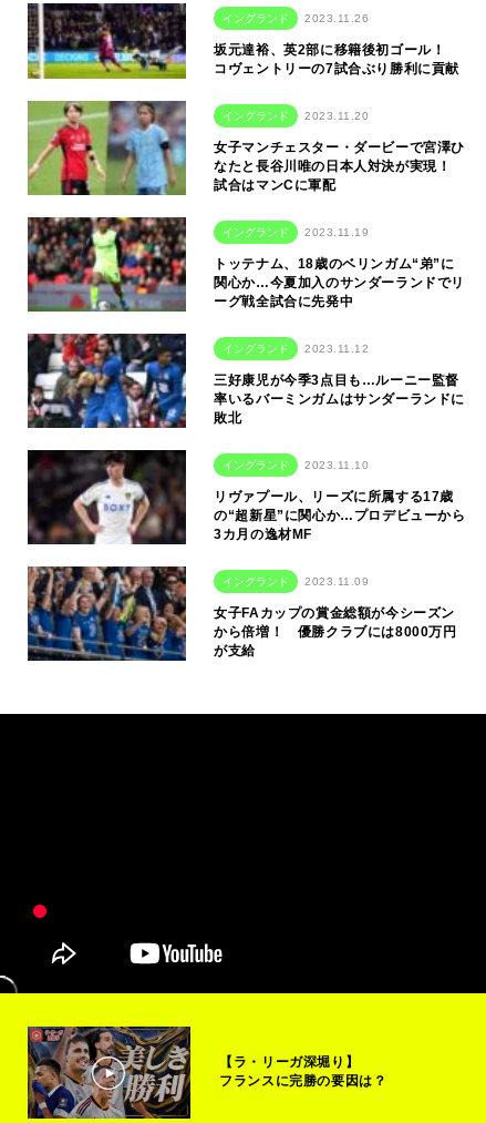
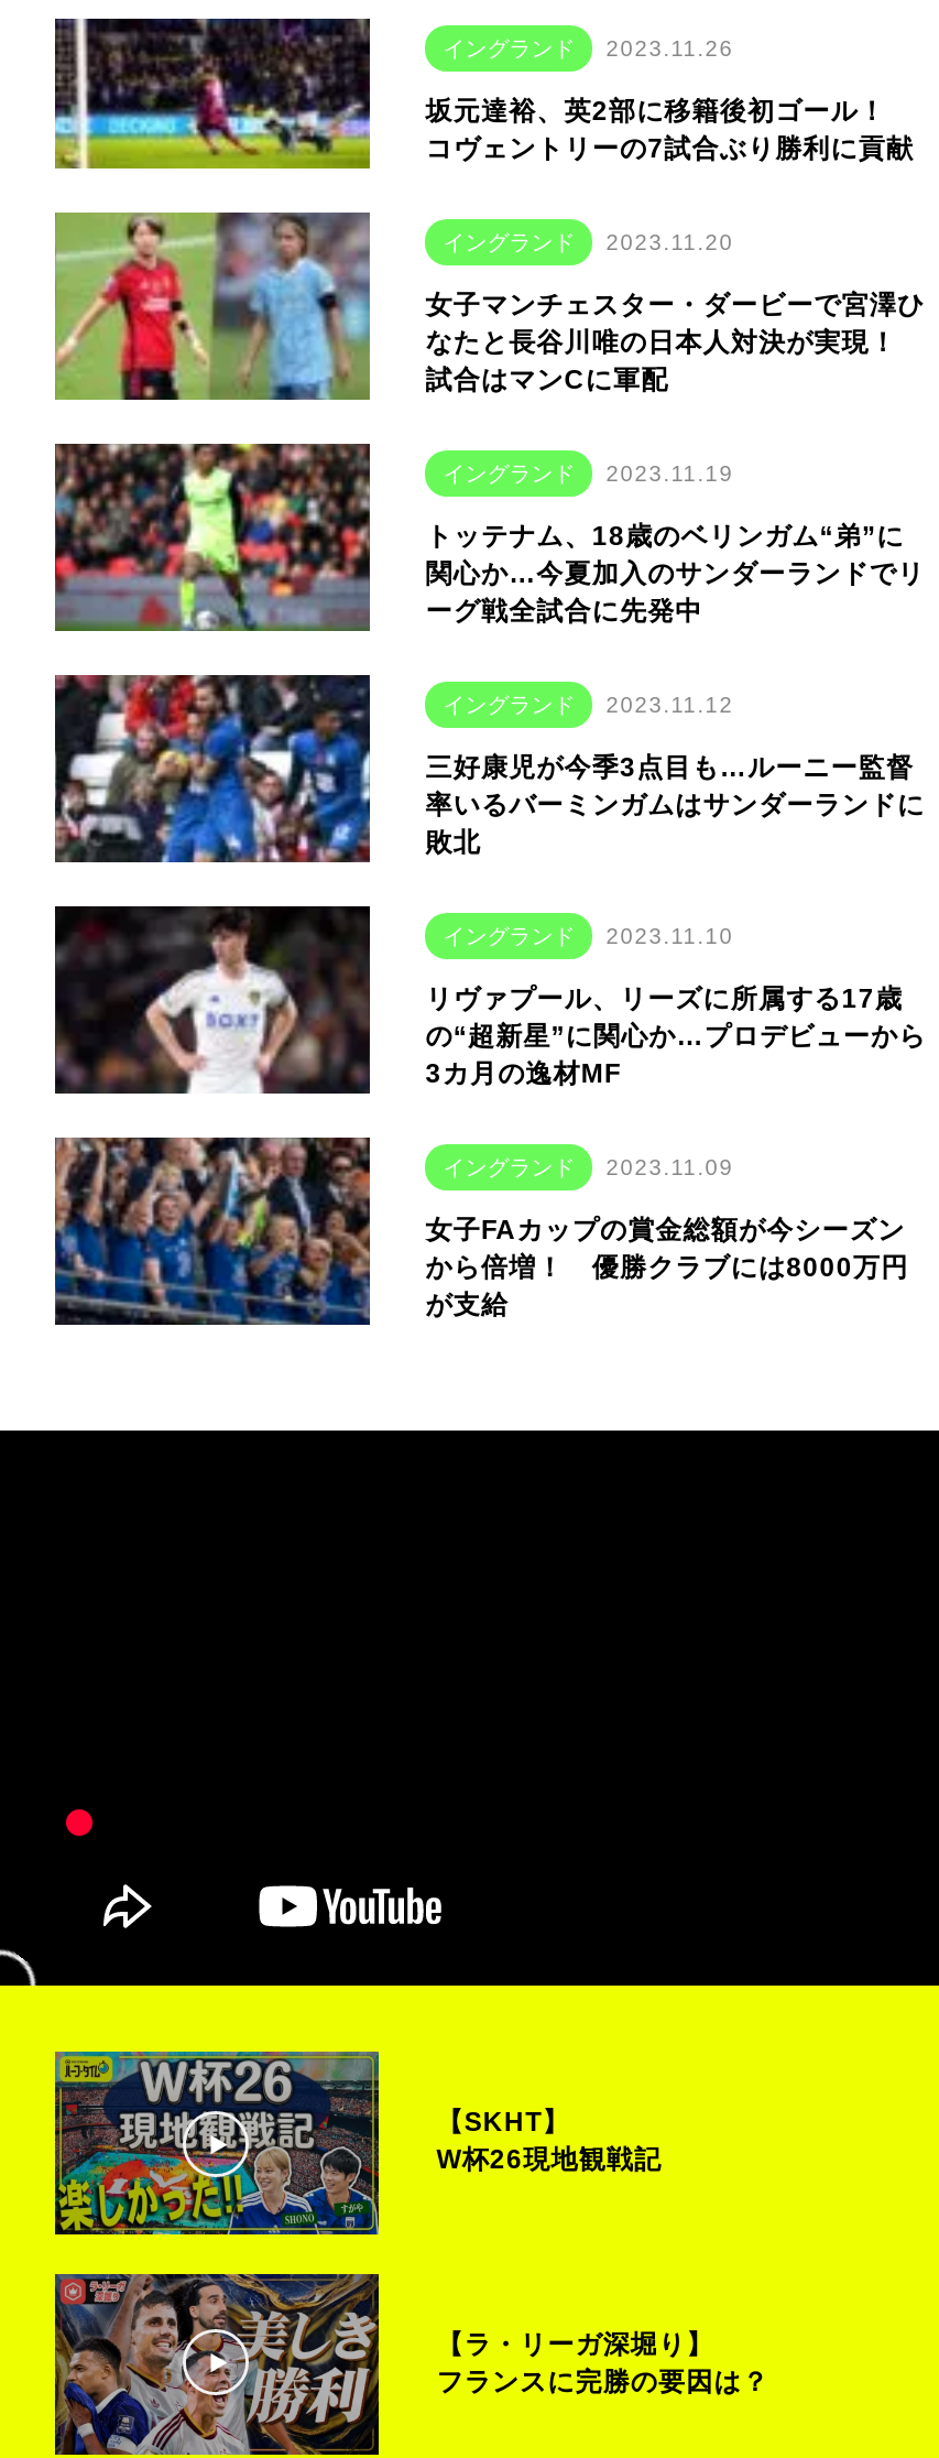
+ [image]
+ 【SKHT】
+ W杯26現地観戦記
